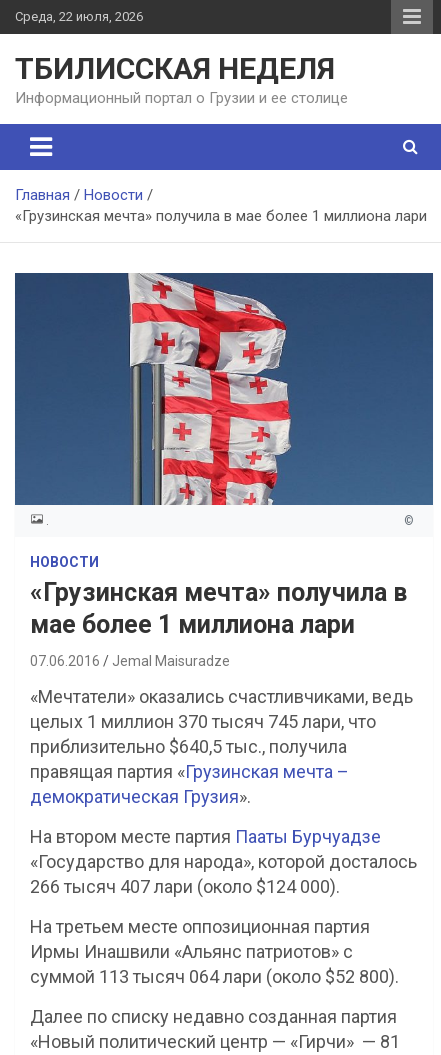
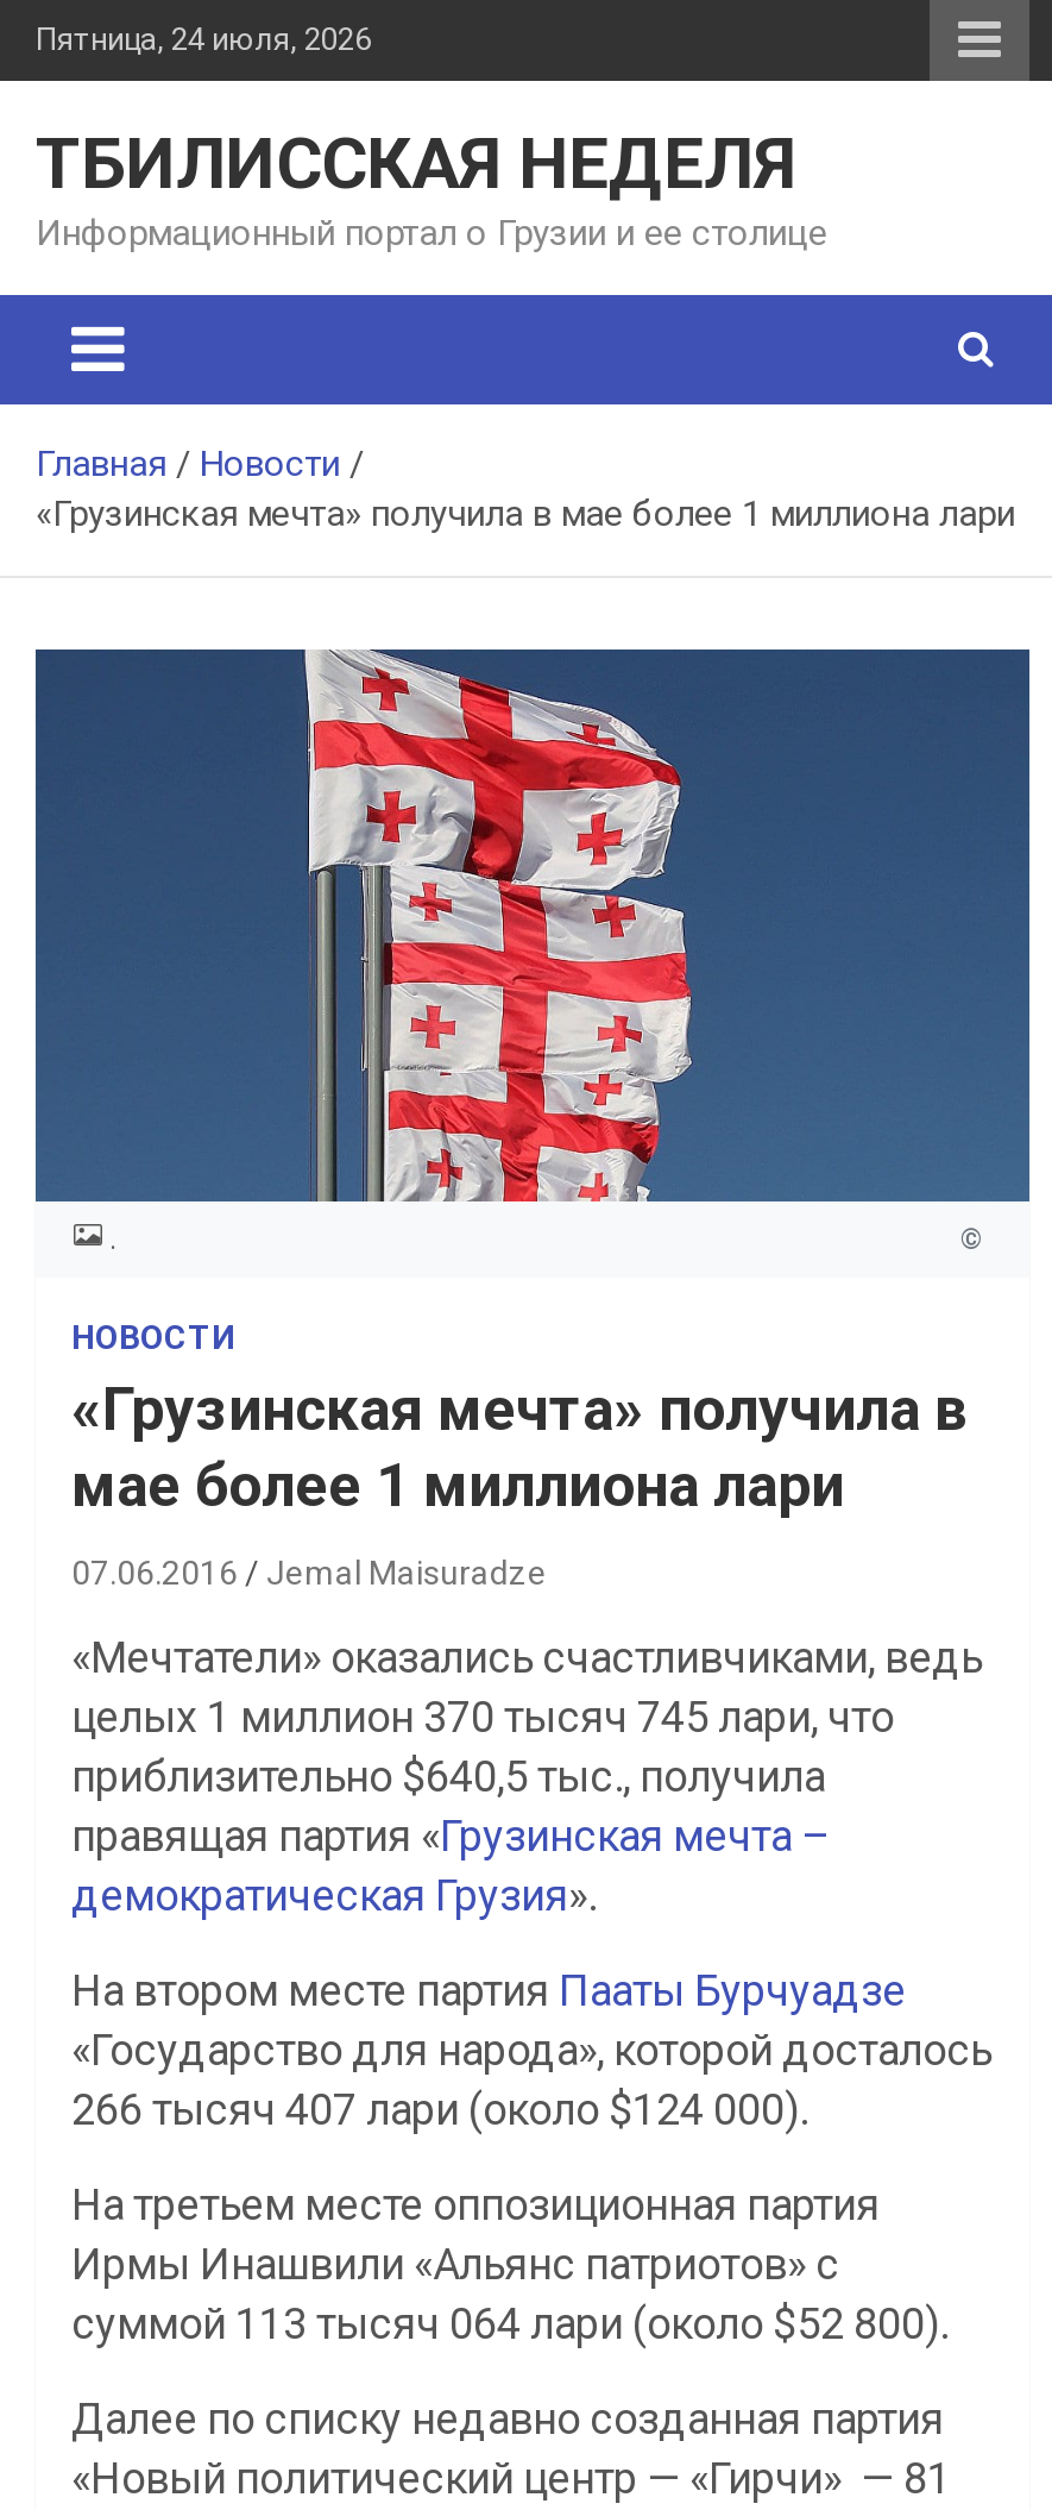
- Среда, 22 июля, 2026
+ Пятница, 24 июля, 2026
